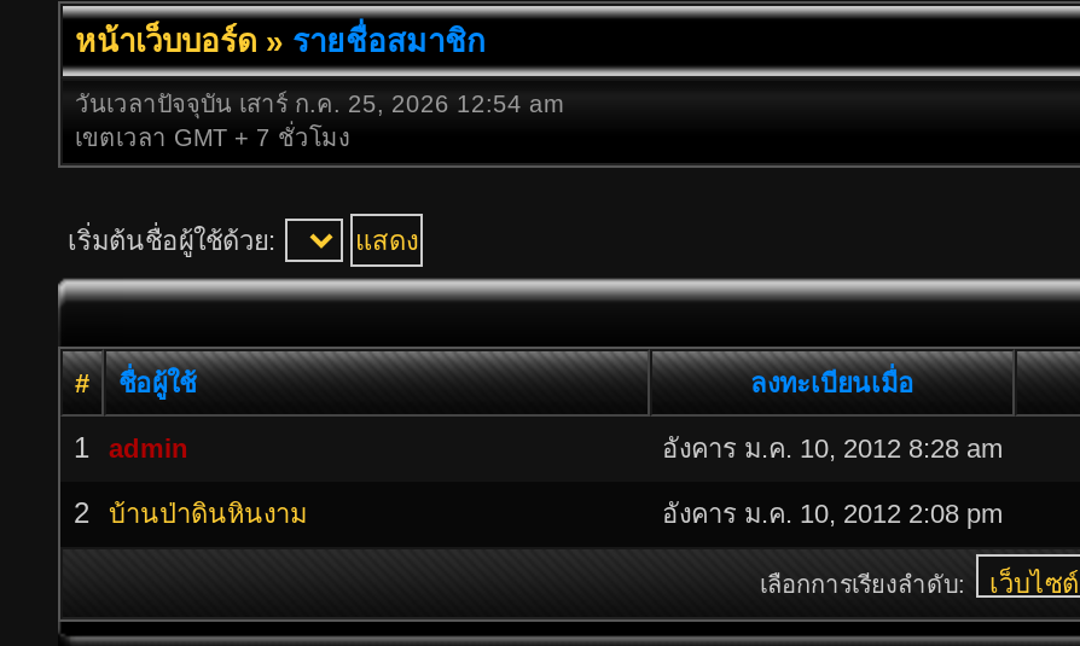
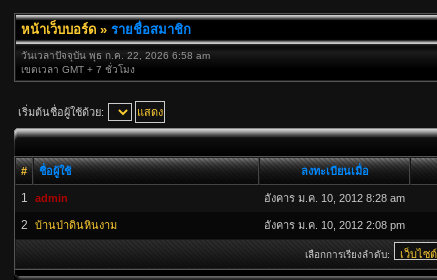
- วันเวลาปัจจุบัน เสาร์ ก.ค. 25, 2026 12:54 am
+ วันเวลาปัจจุบัน พุธ ก.ค. 22, 2026 6:58 am
